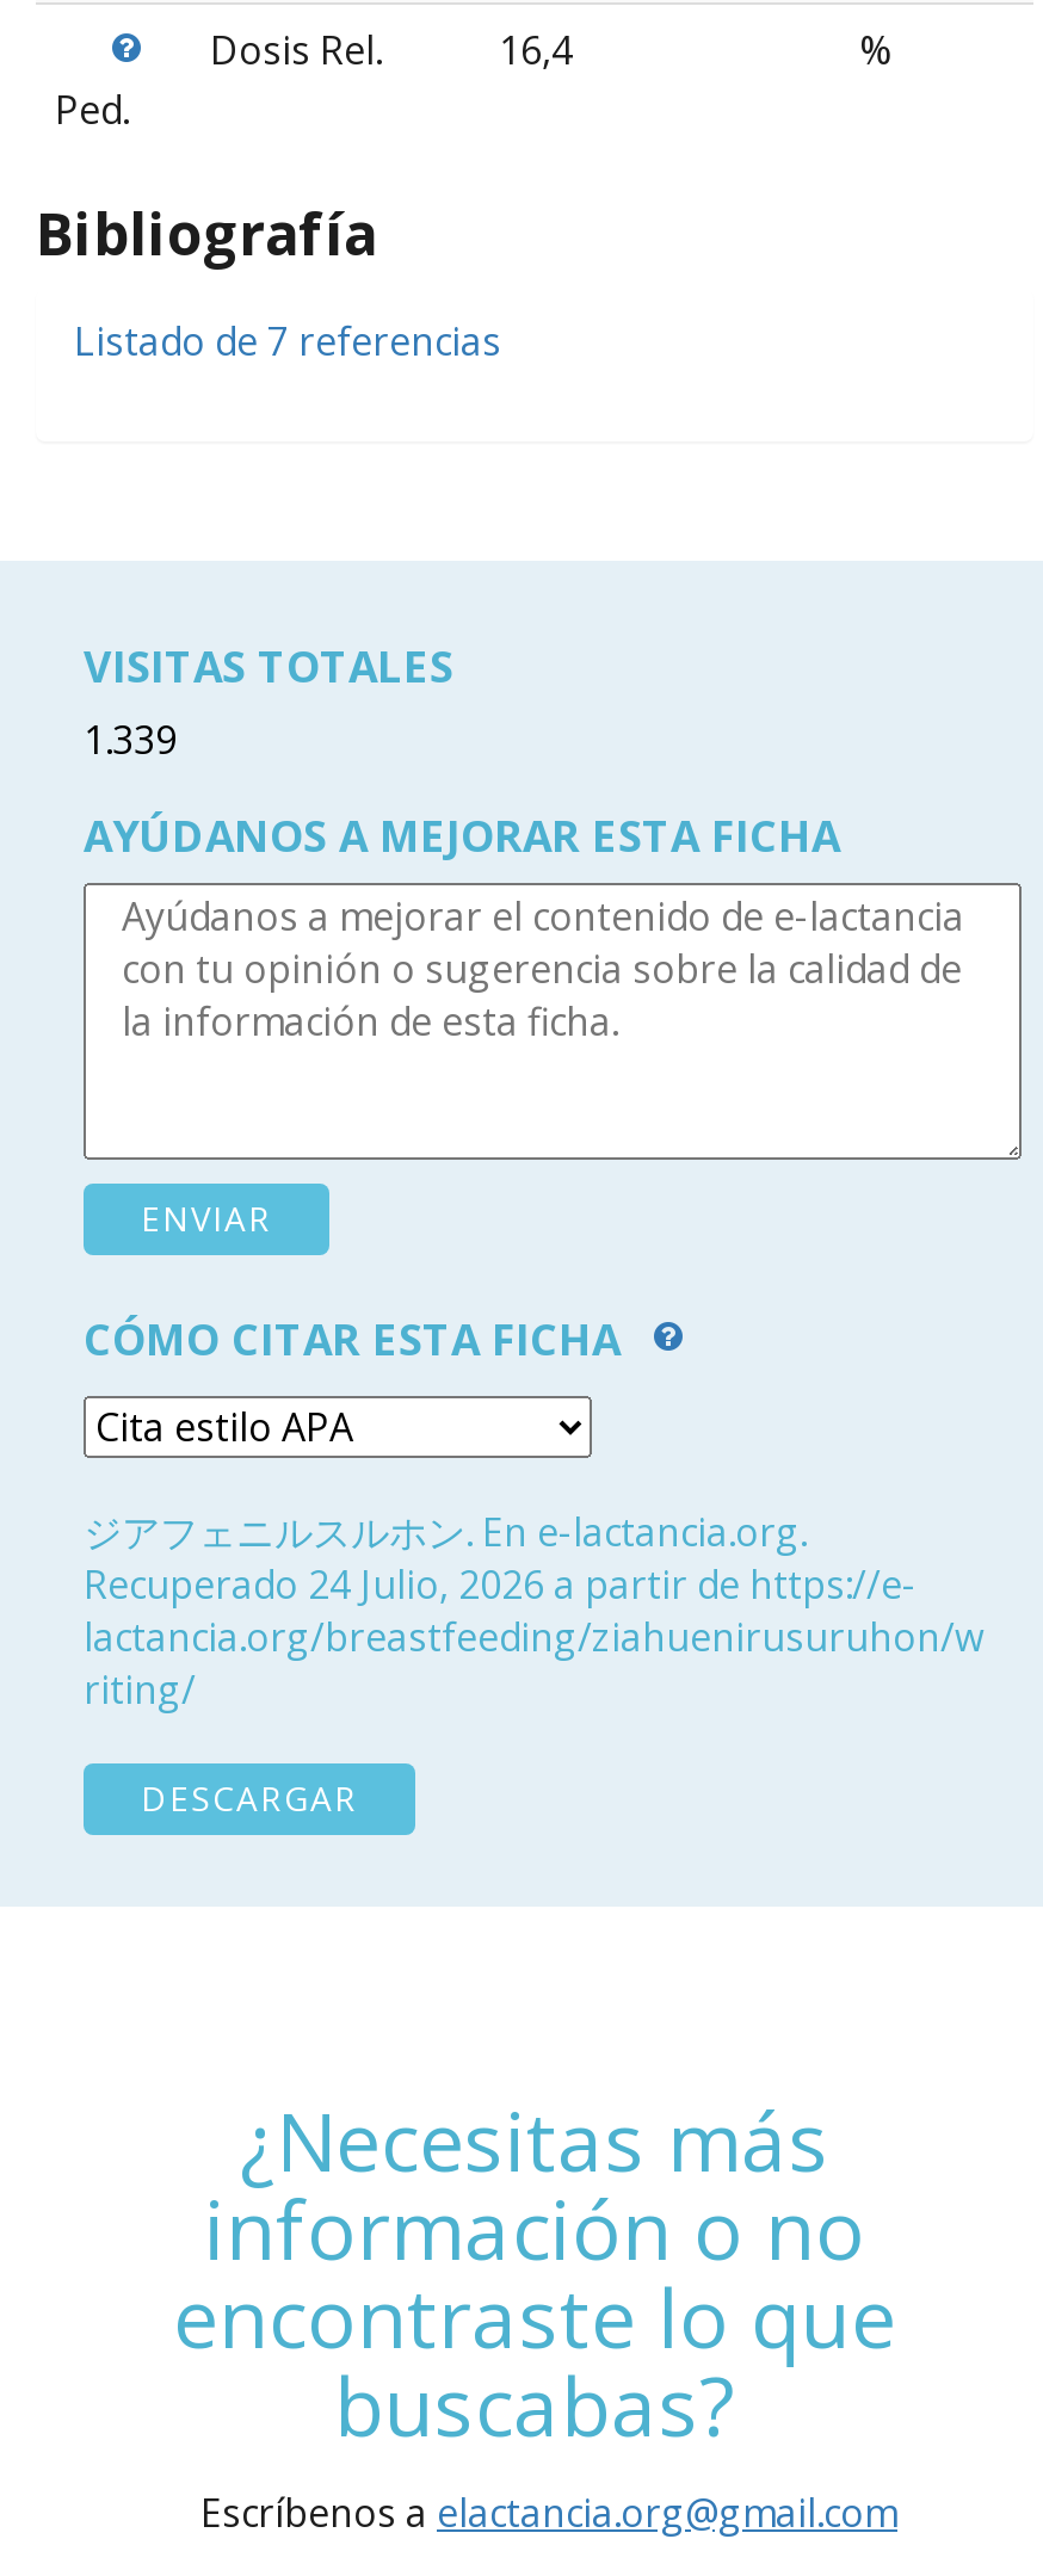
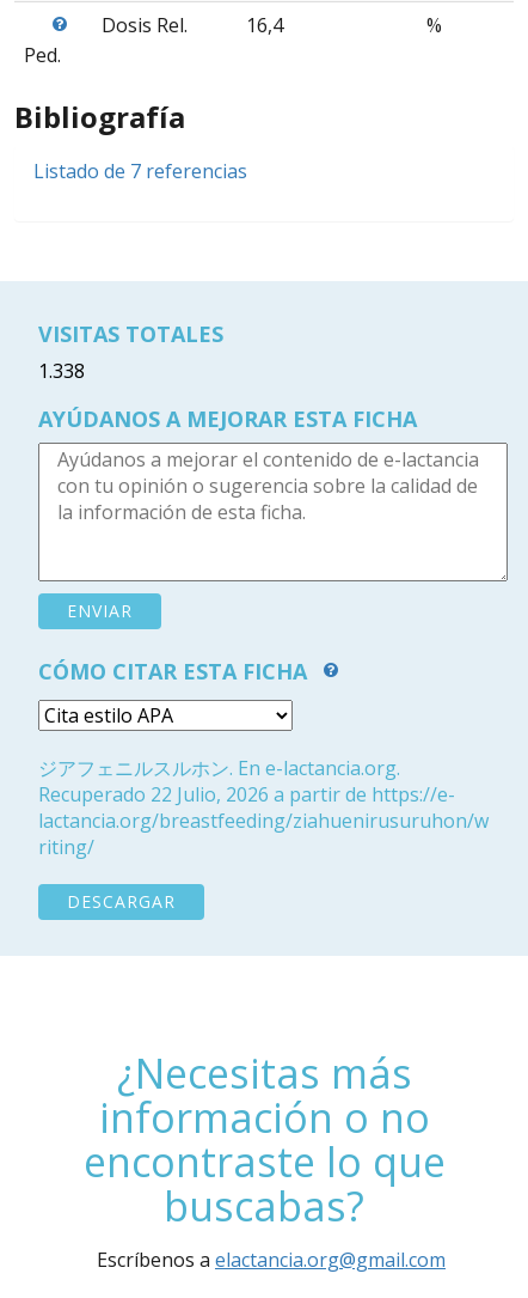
- 1.339
+ 1.338

- Recuperado 24 Julio, 2026 a partir de https://e-
+ Recuperado 22 Julio, 2026 a partir de https://e-
